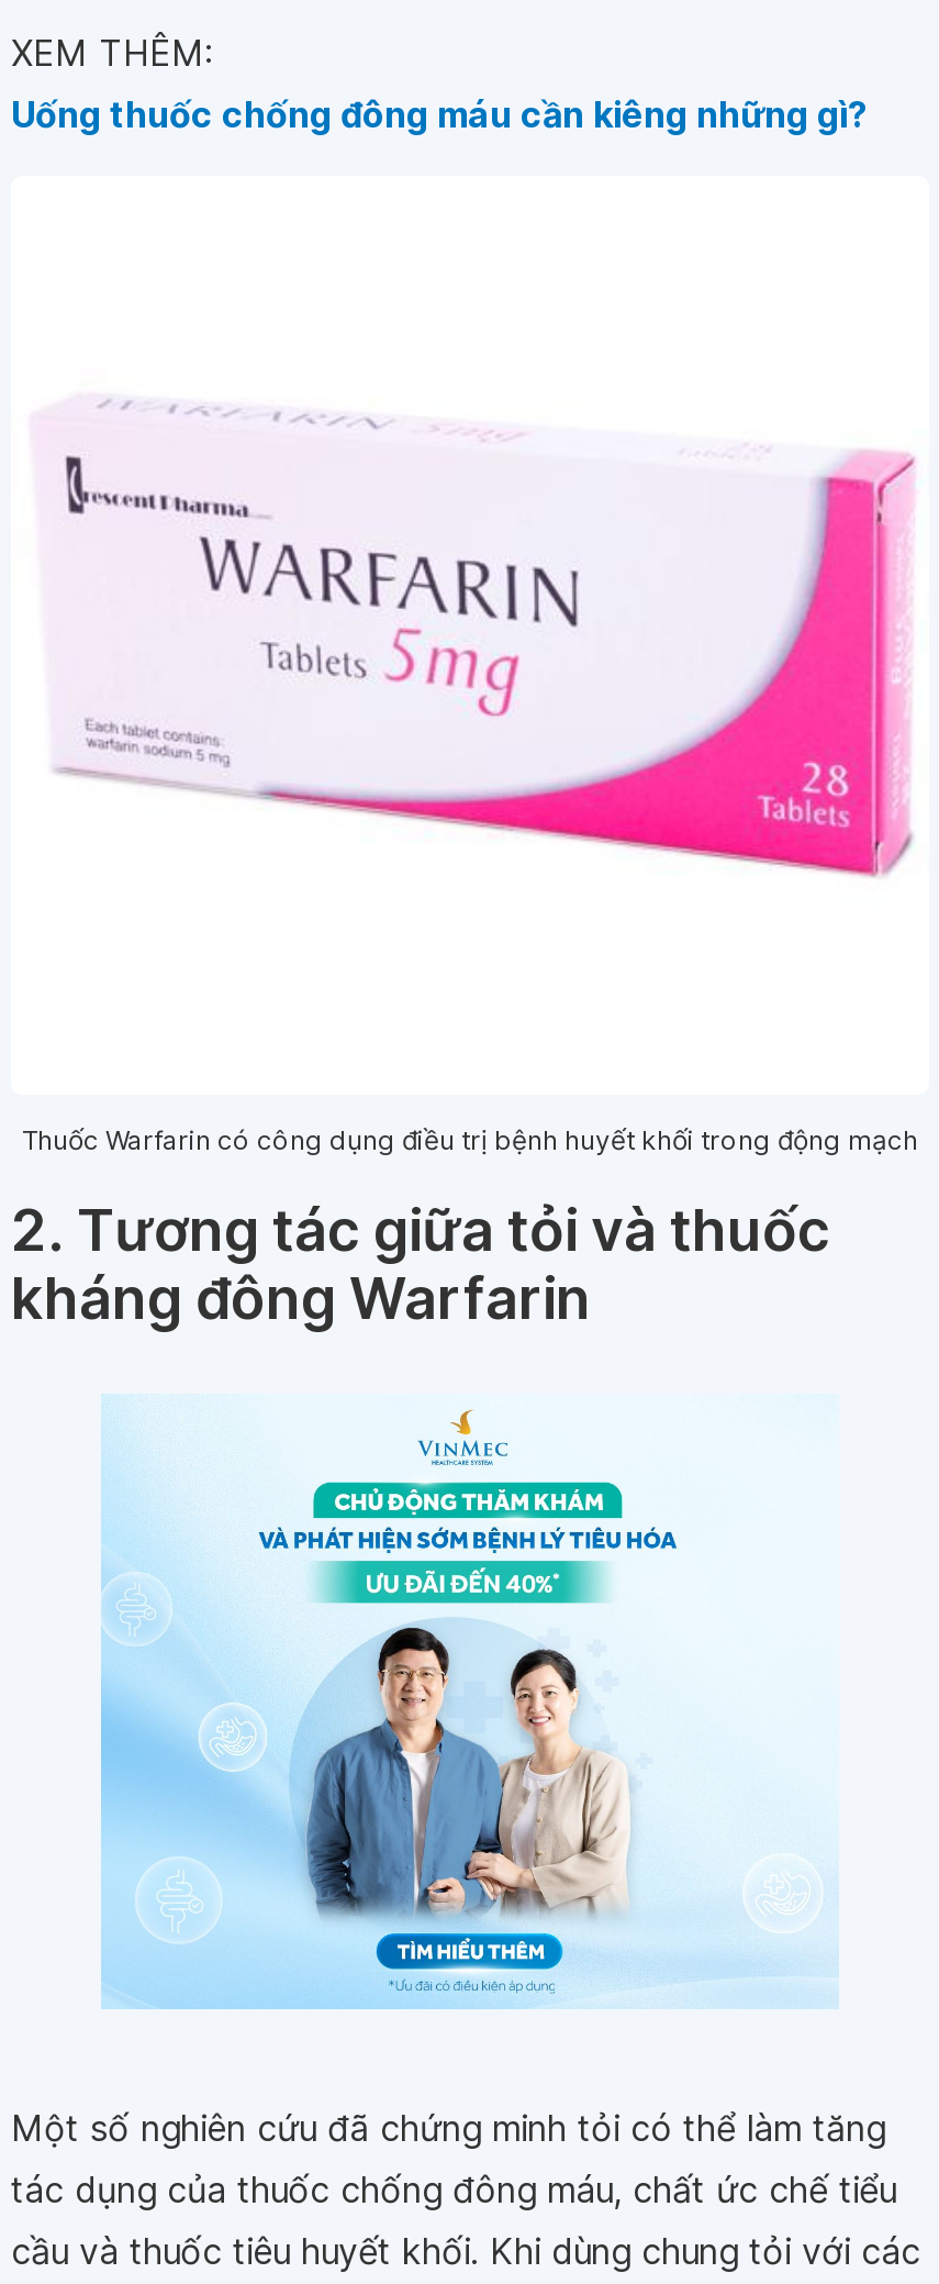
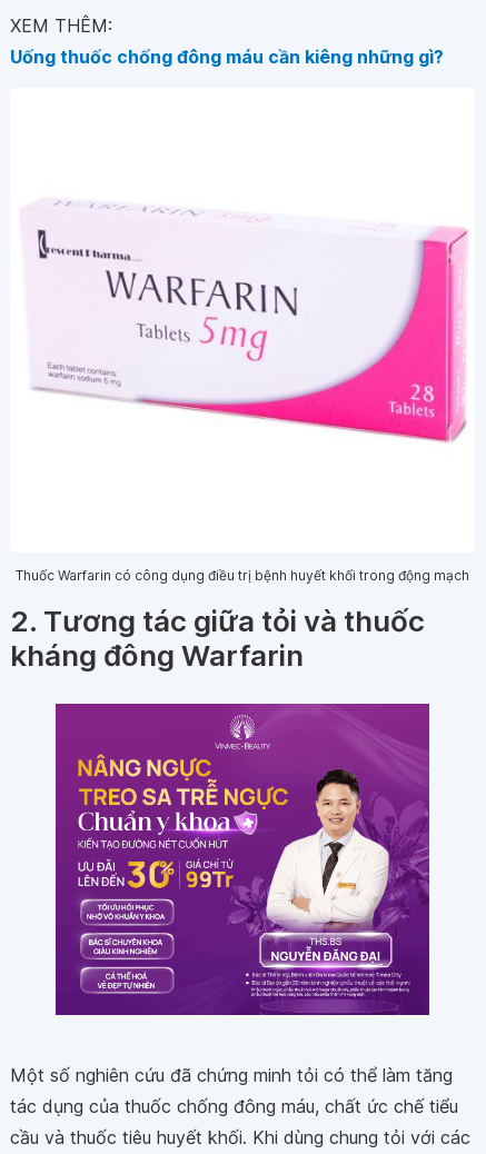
- [image]
+ [image]
